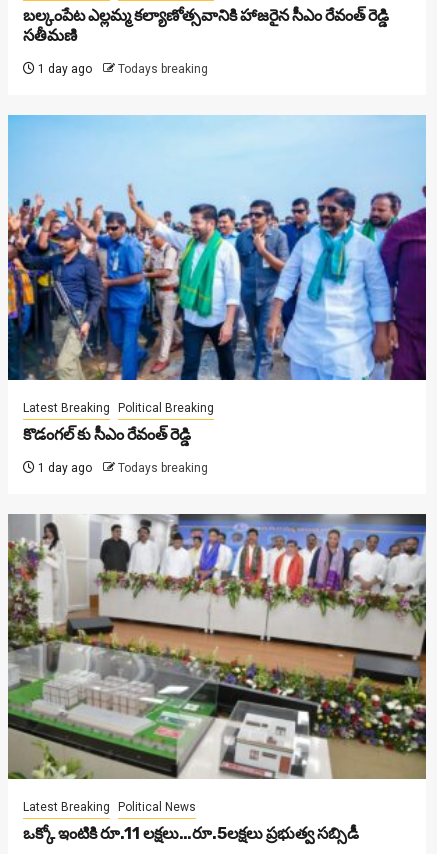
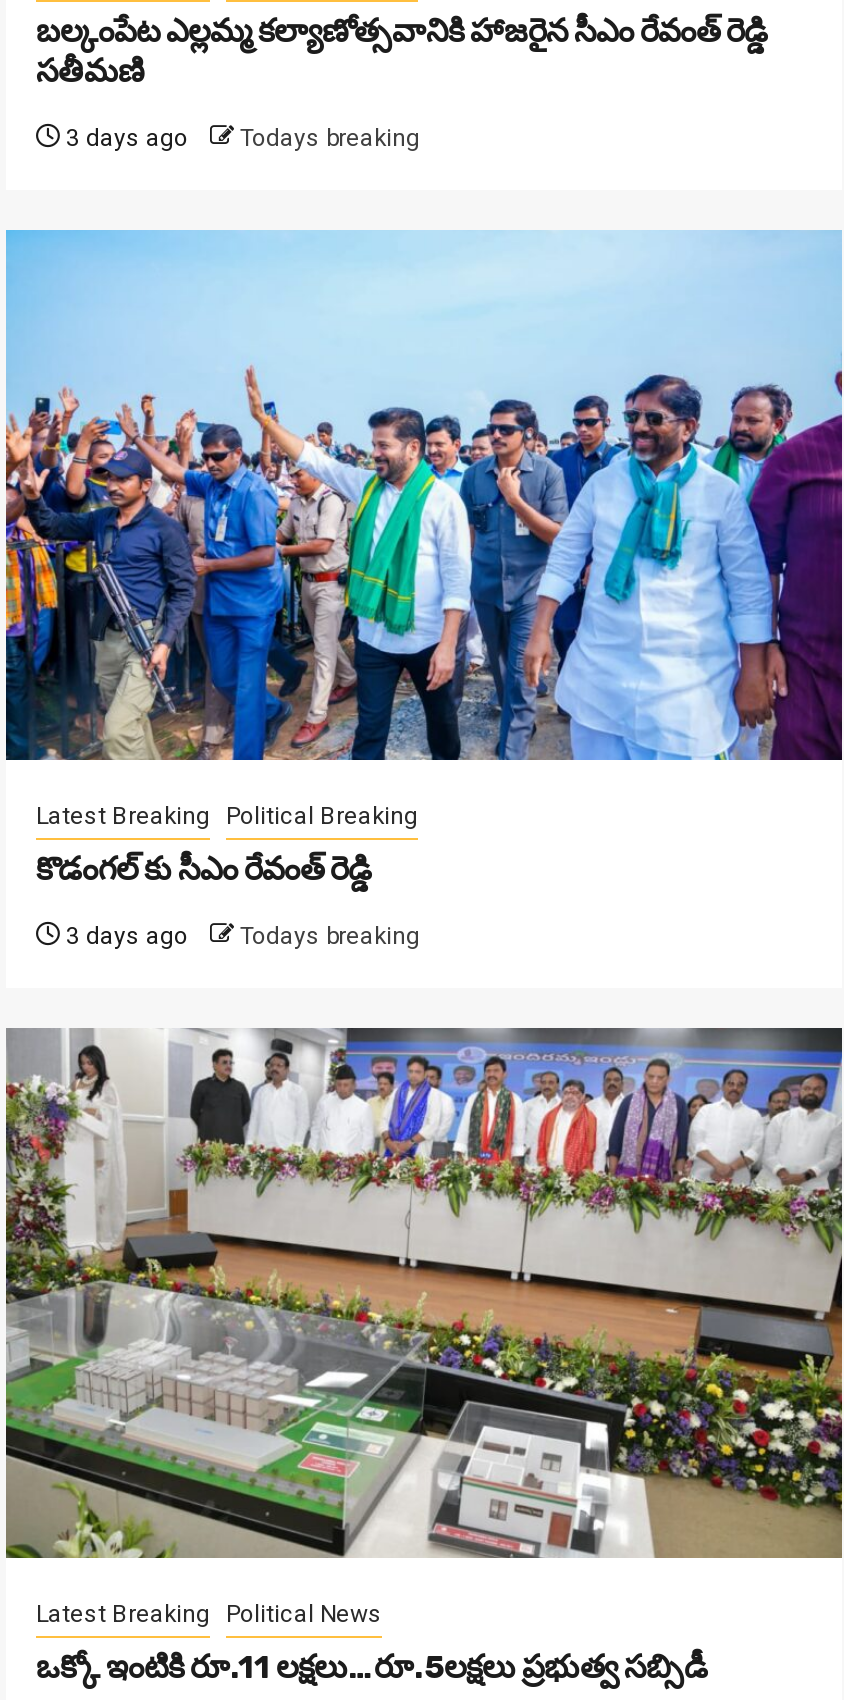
- 1 day ago Todays breaking
+ 3 days ago Todays breaking

- 1 day ago Todays breaking
+ 3 days ago Todays breaking
